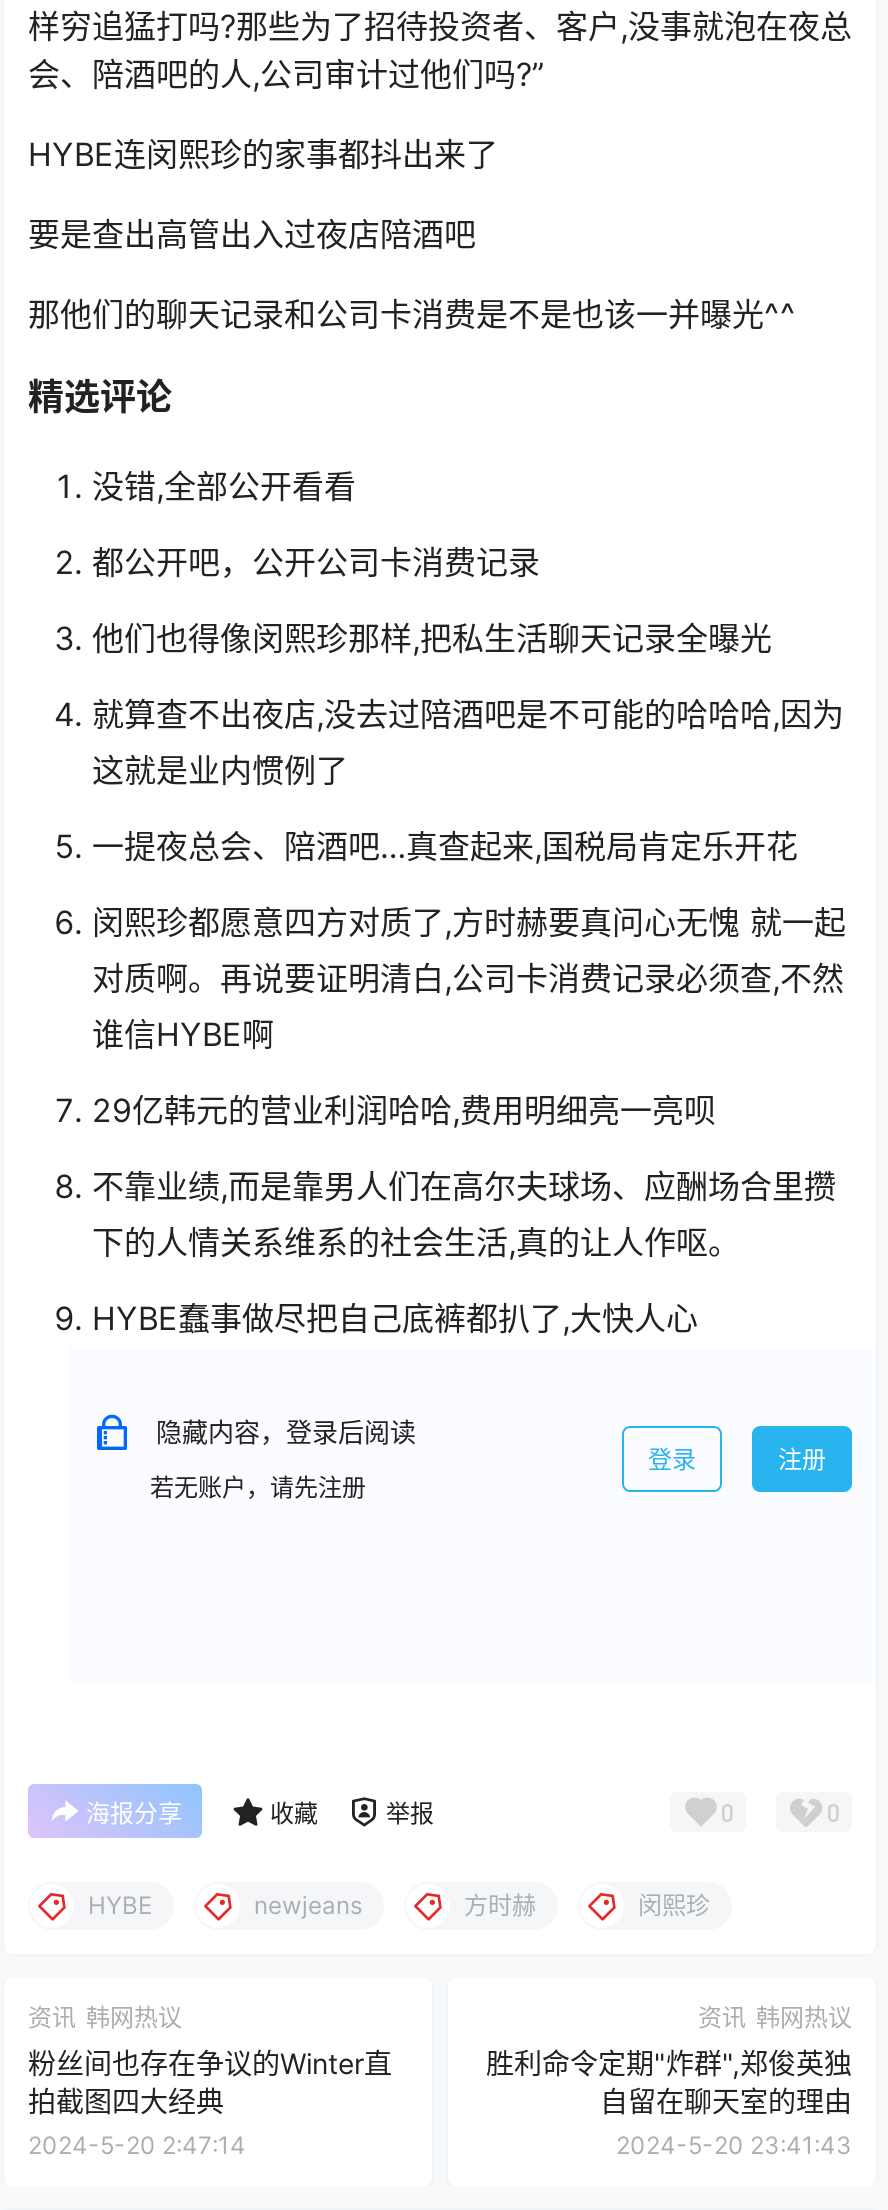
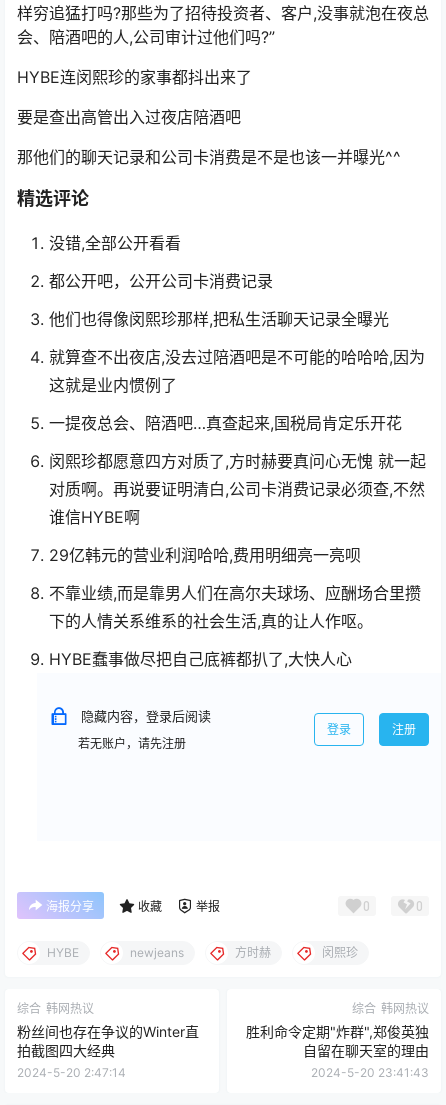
- 资讯 韩网热议
+ 综合 韩网热议

- 资讯 韩网热议
+ 综合 韩网热议
